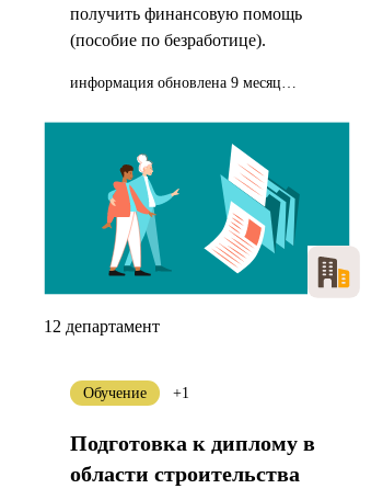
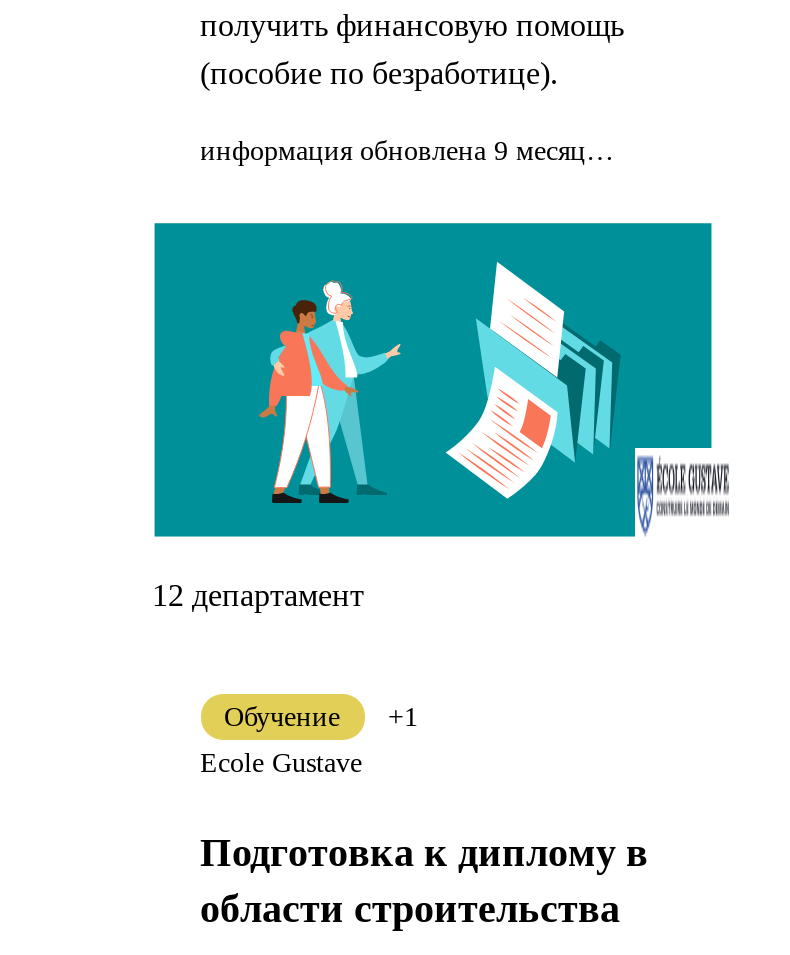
- [image]
+ [image]

+ Ecole Gustave
